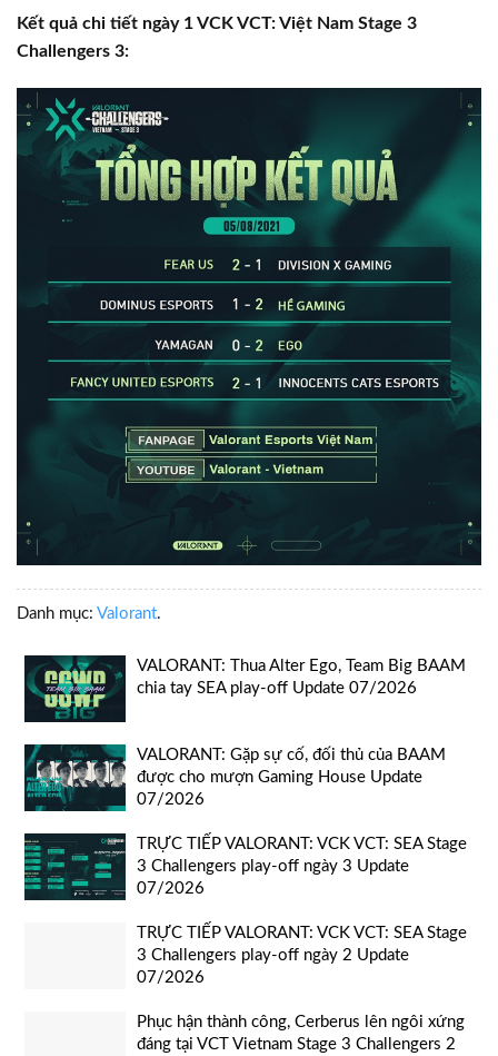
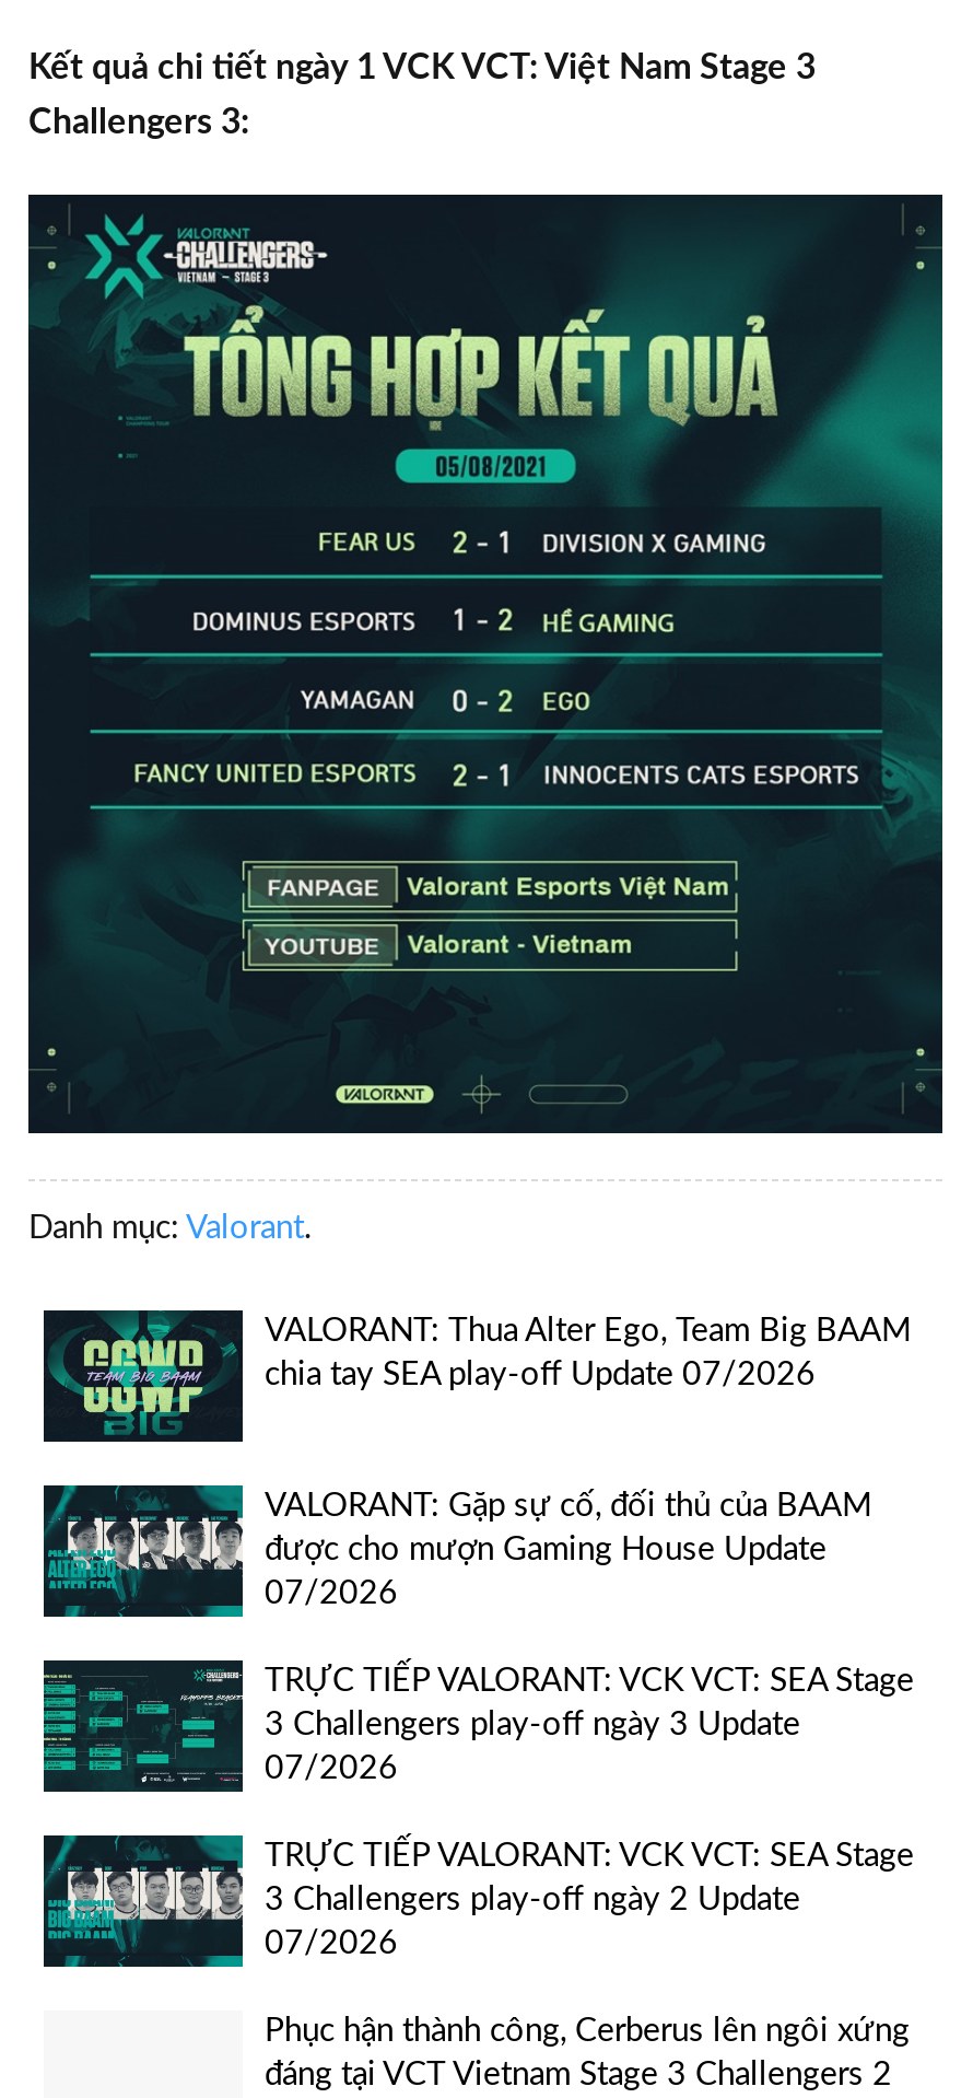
+ [image]
